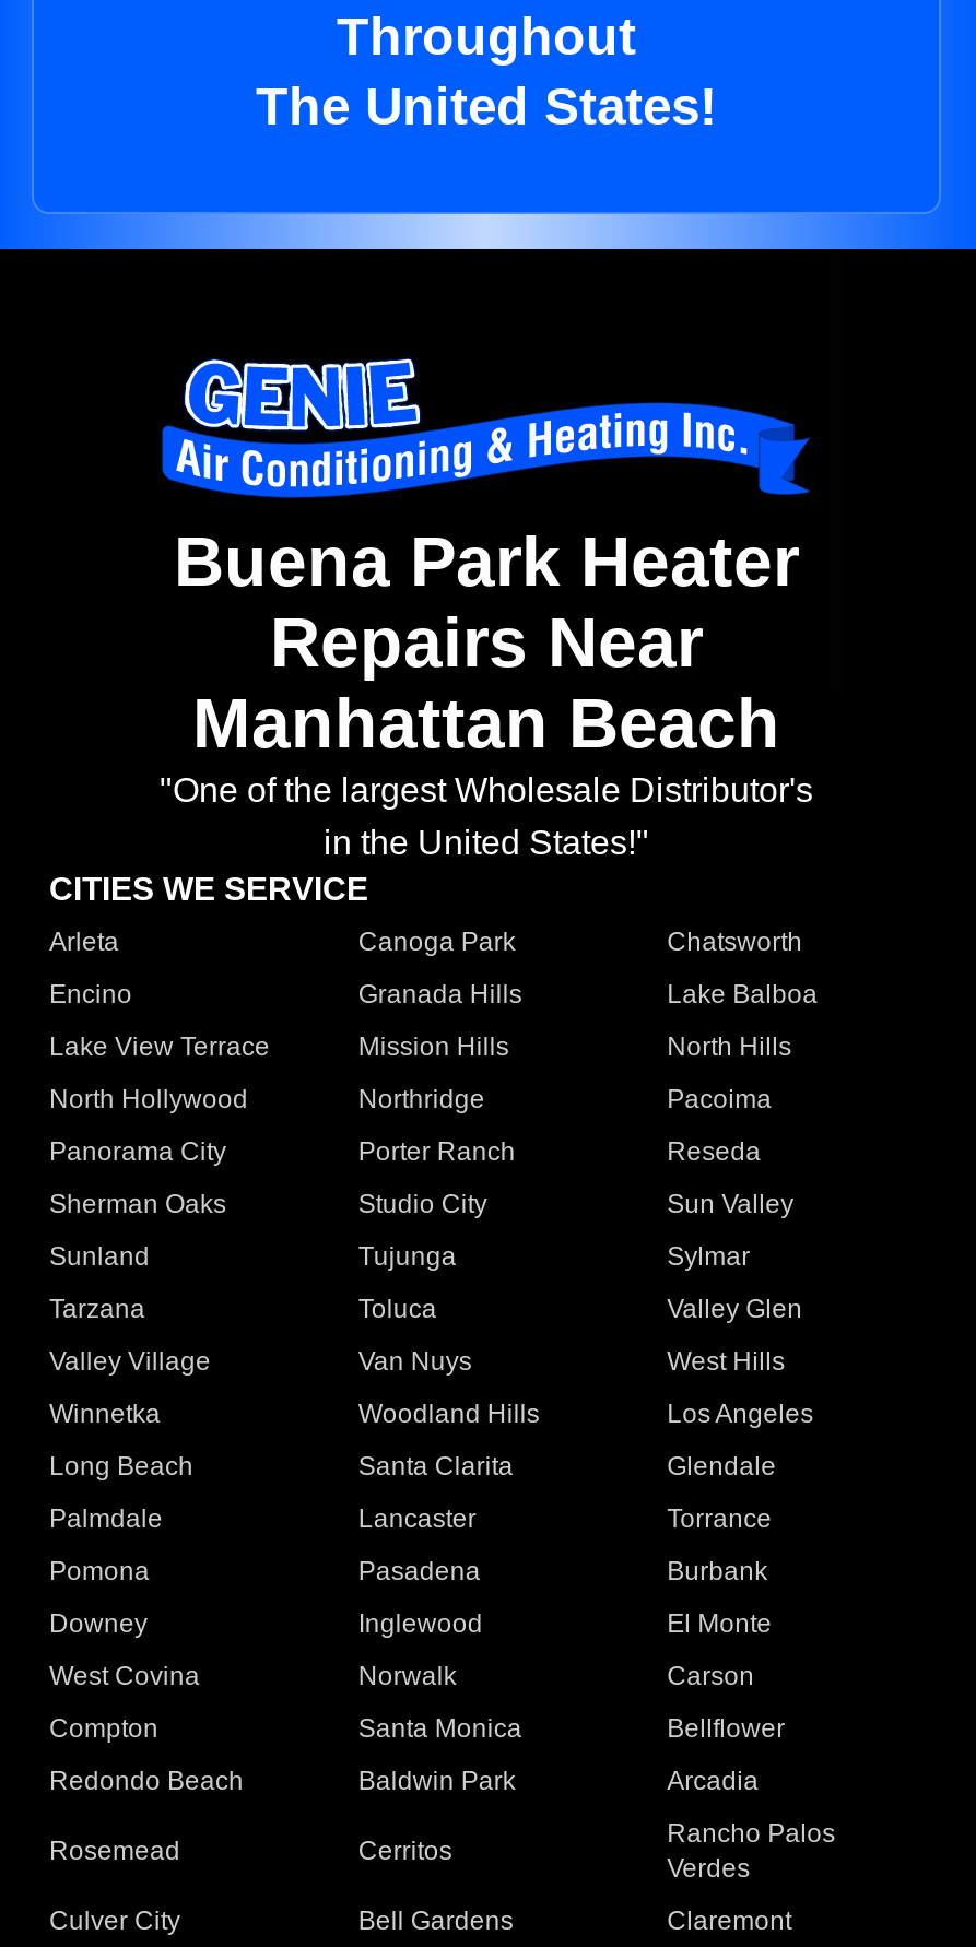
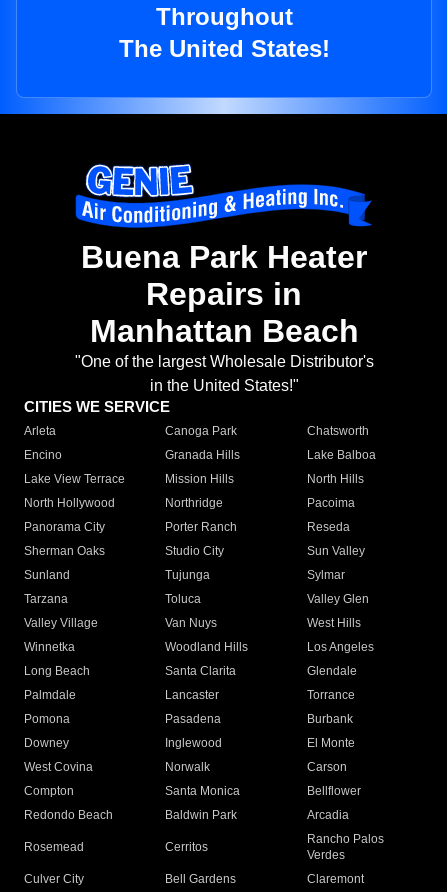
- Repairs Near
+ Repairs in
